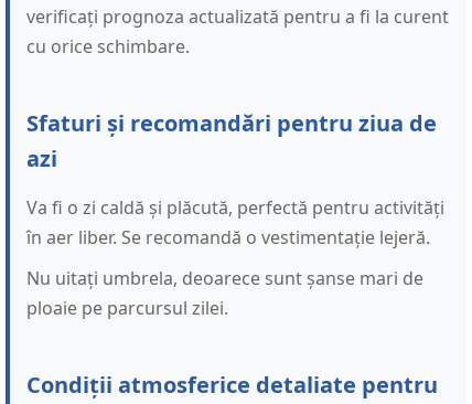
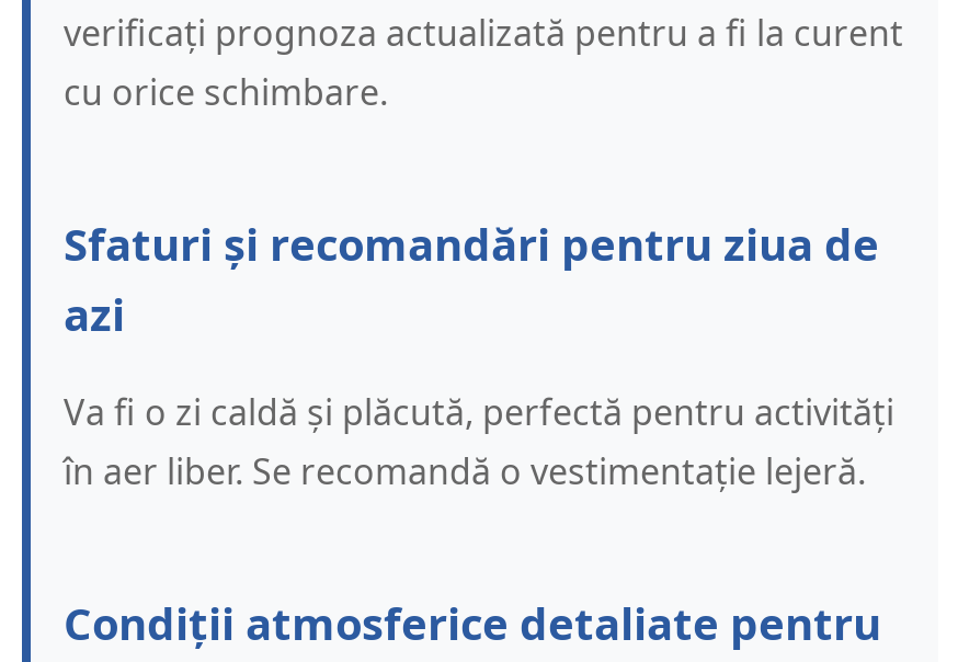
- Nu uitați umbrela, deoarece sunt șanse mari de
- ploaie pe parcursul zilei.
